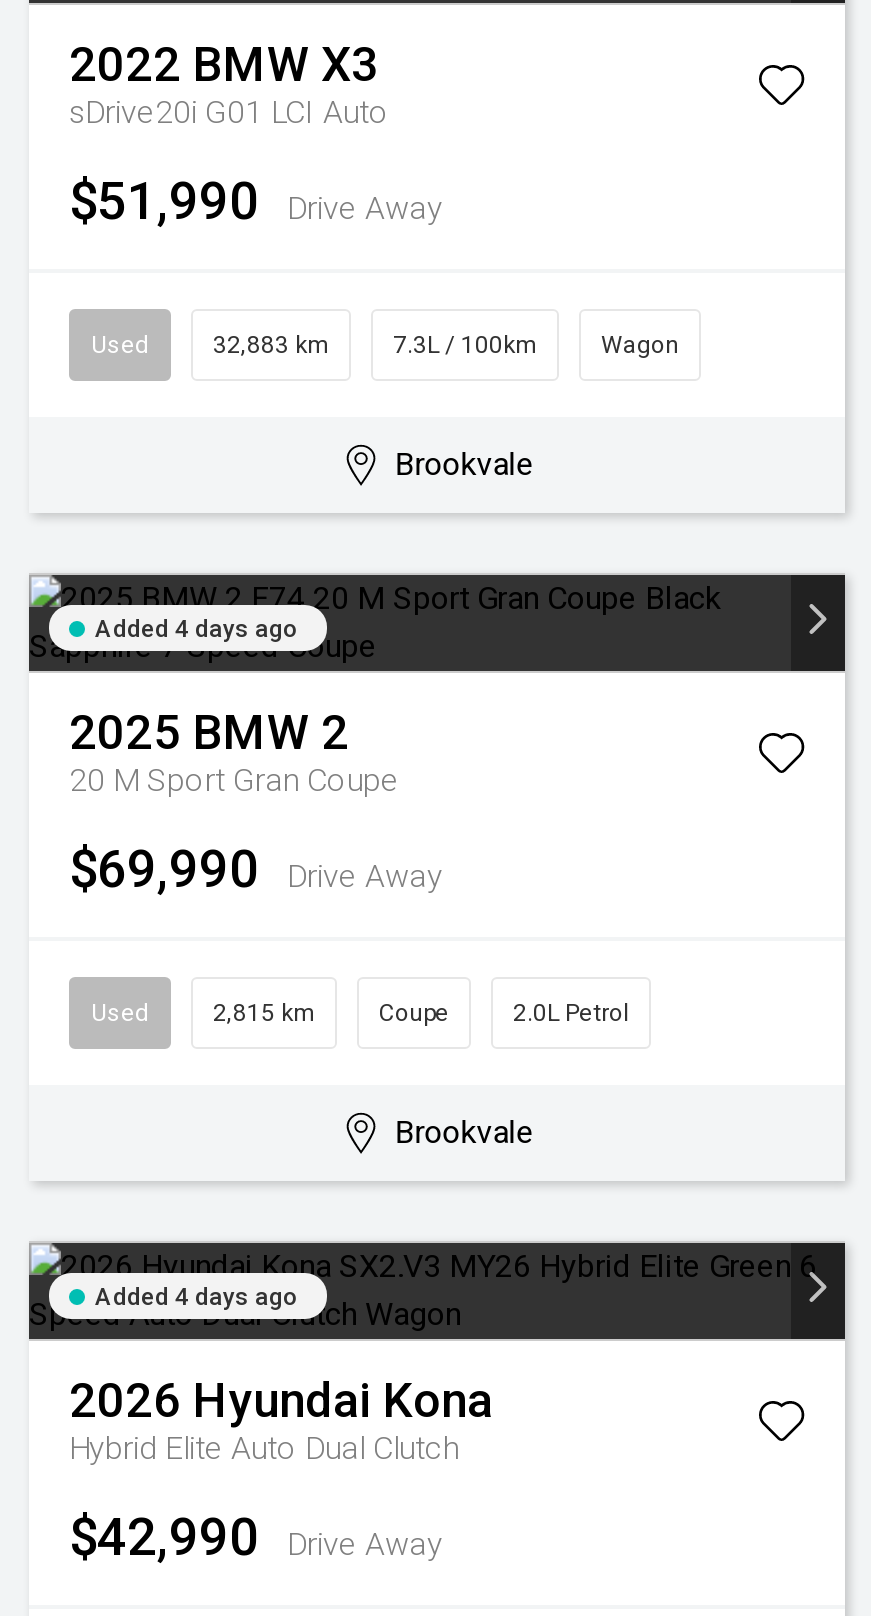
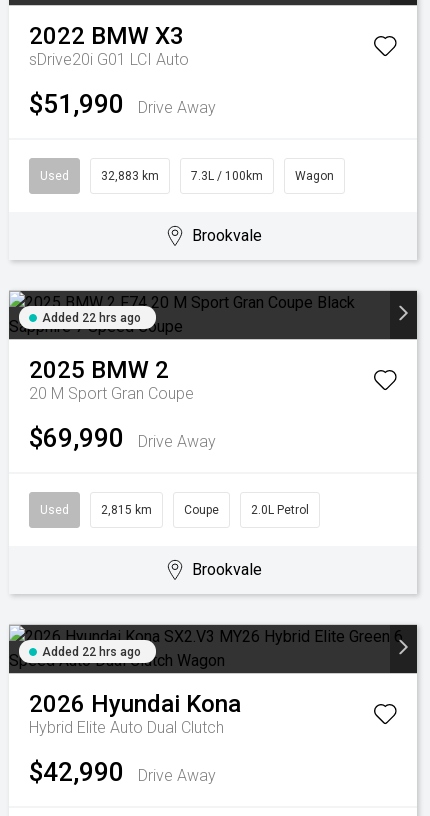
- Added 4 days ago
+ Added 22 hrs ago

- Added 4 days ago
+ Added 22 hrs ago
